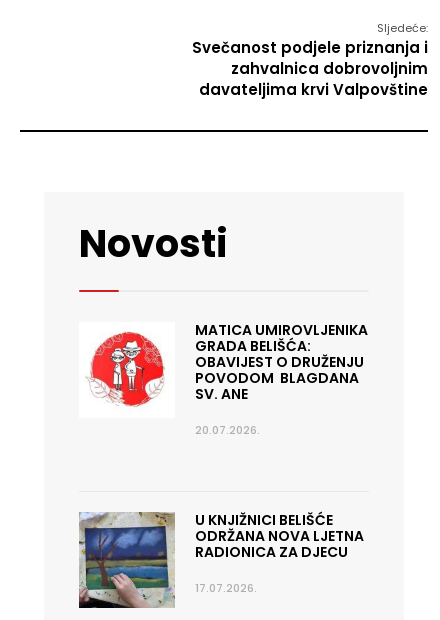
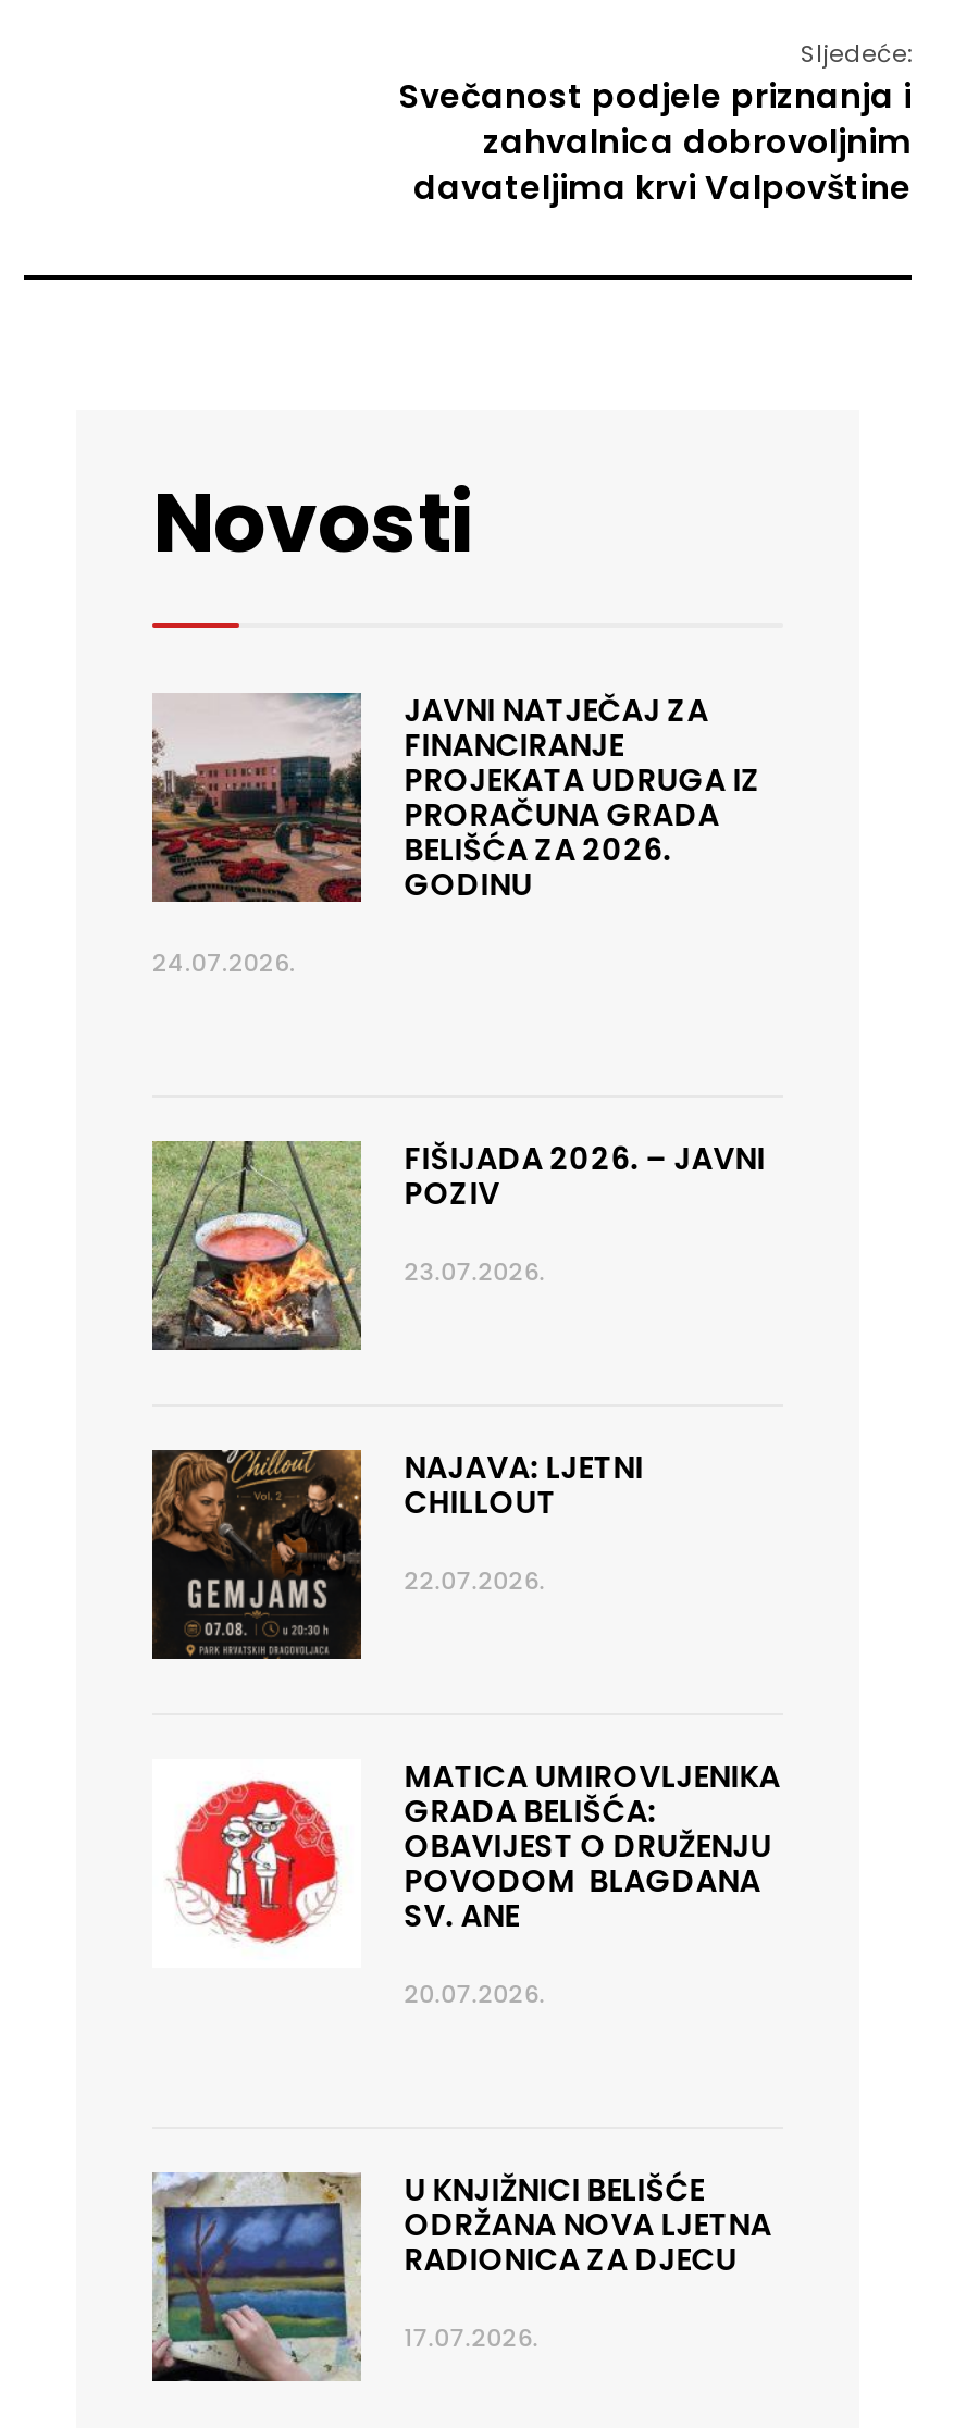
+ [image]
+ JAVNI NATJEČAJ ZA
+ FINANCIRANJE
+ PROJEKATA UDRUGA IZ
+ PRORAČUNA GRADA
+ BELIŠĆA ZA 2026.
+ GODINU
+ 24.07.2026.

+ [image]
+ FIŠIJADA 2026. – JAVNI
+ POZIV
+ 23.07.2026.

+ [image]
+ NAJAVA: LJETNI
+ CHILLOUT
+ 22.07.2026.
